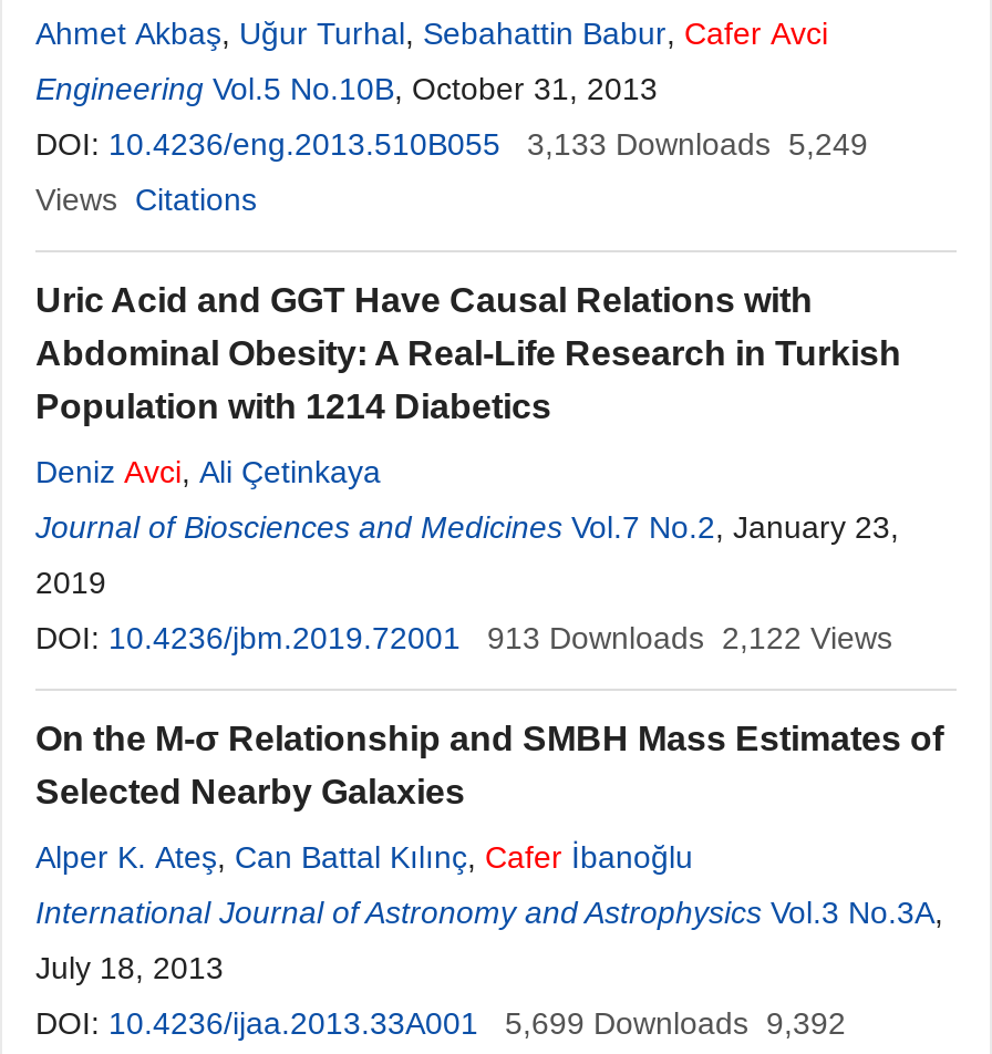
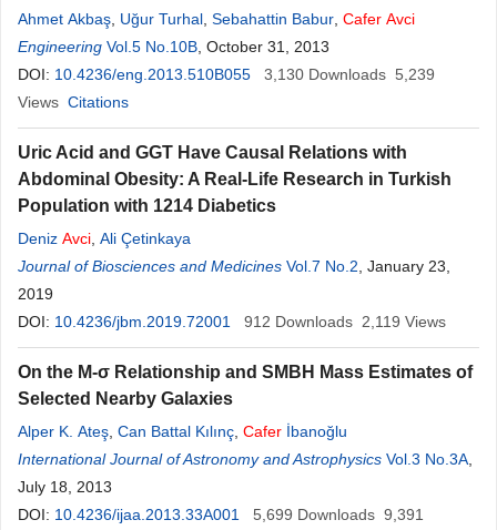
- DOI: 10.4236/eng.2013.510B055 3,133 Downloads 5,249
+ DOI: 10.4236/eng.2013.510B055 3,130 Downloads 5,239

- 913 Downloads 2,122 Views
+ 912 Downloads 2,119 Views

- DOI: 10.4236/ijaa.2013.33A001 5,699 Downloads 9,392
+ DOI: 10.4236/ijaa.2013.33A001 5,699 Downloads 9,391
